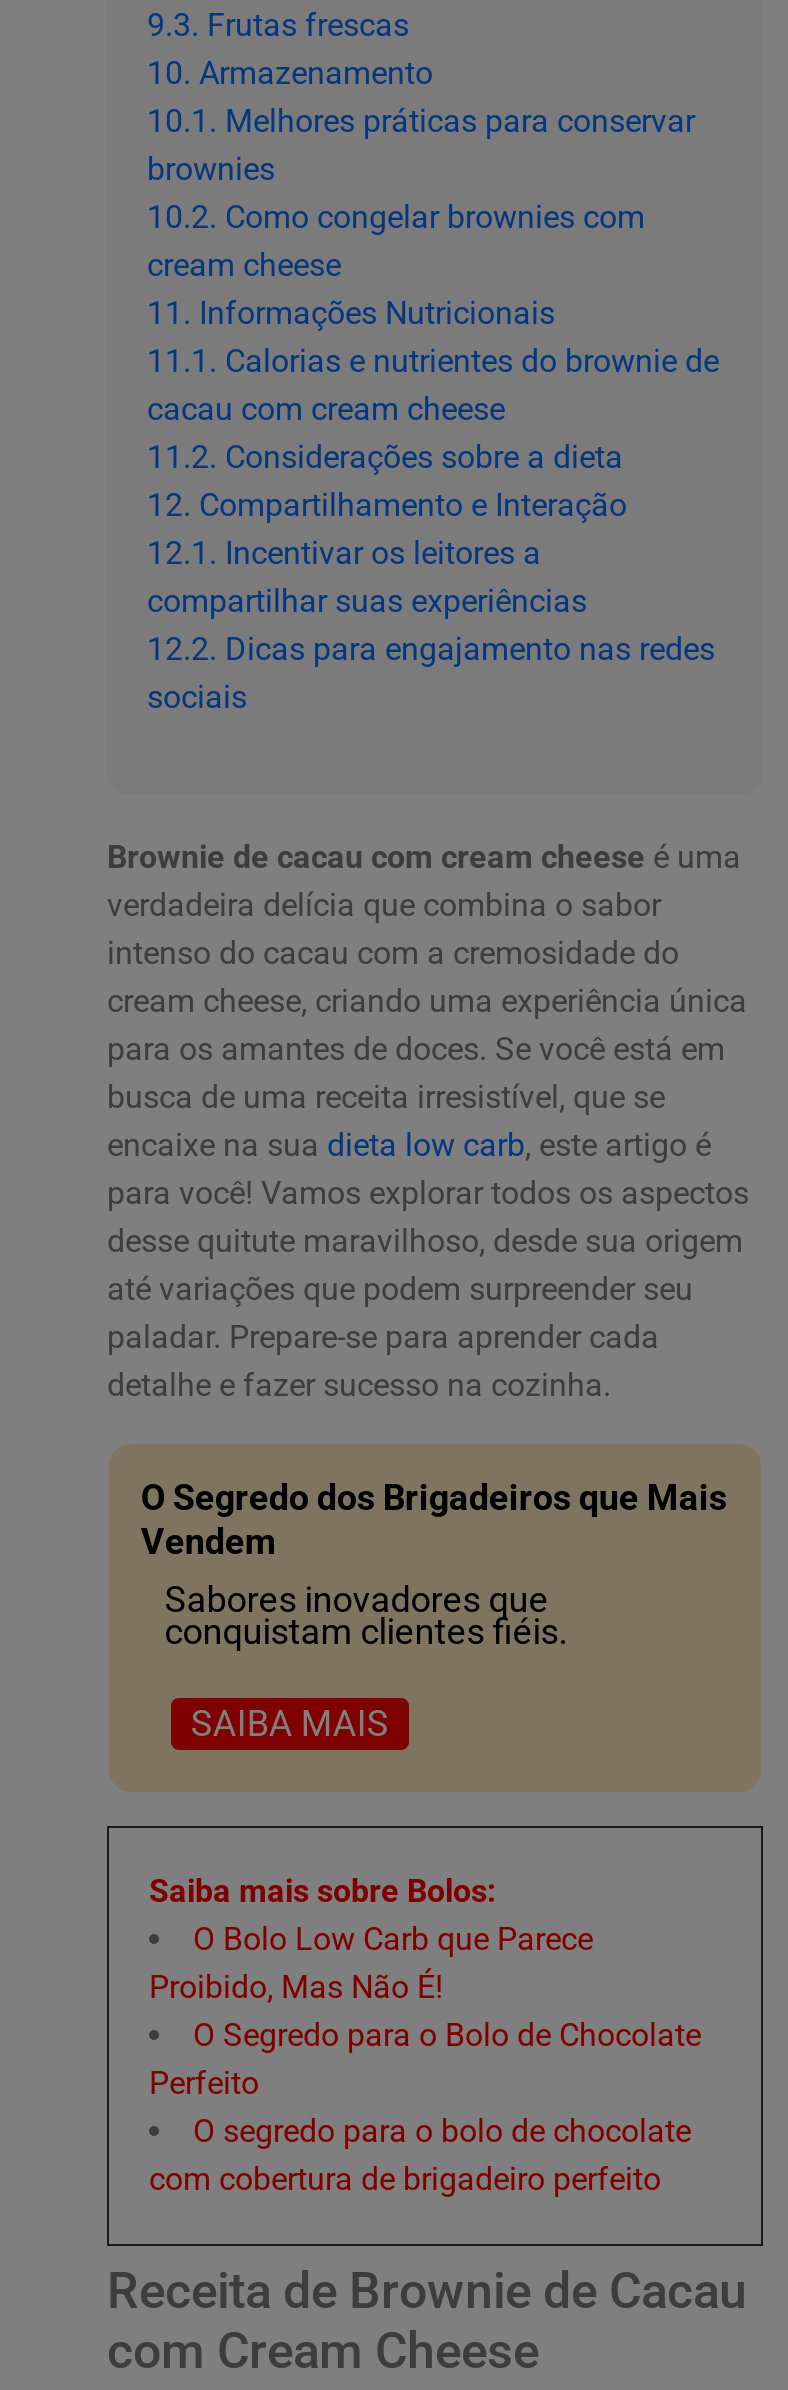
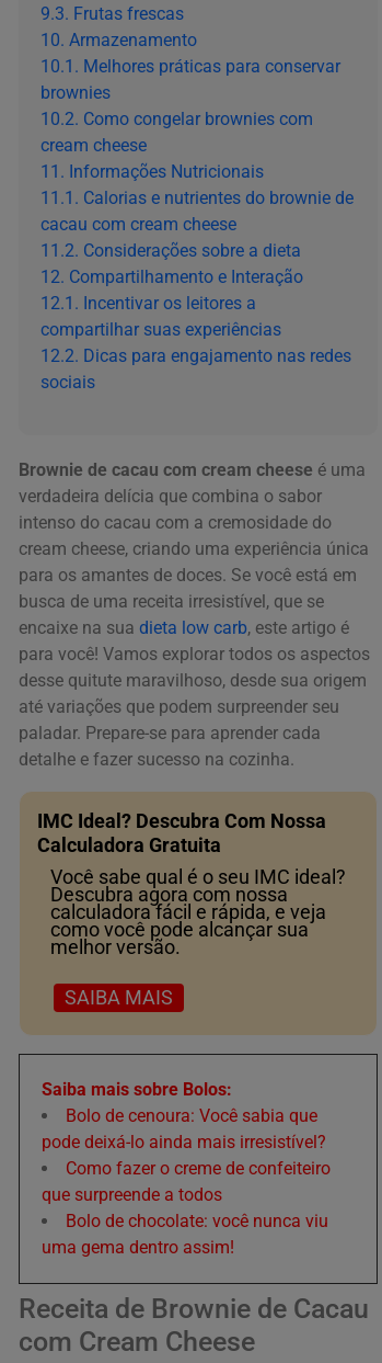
- O Segredo dos Brigadeiros que Mais
- Vendem
- Sabores inovadores que
- conquistam clientes fiéis.
+ IMC Ideal? Descubra Com Nossa
+ Calculadora Gratuita
+ Você sabe qual é o seu IMC ideal?
+ Descubra agora com nossa
+ calculadora fácil e rápida, e veja
+ como você pode alcançar sua
+ melhor versão.

- O Bolo Low Carb que Parece
- Proibido, Mas Não É!
- O Segredo para o Bolo de Chocolate
- Perfeito
- O segredo para o bolo de chocolate
- com cobertura de brigadeiro perfeito
+ Bolo de cenoura: Você sabia que
+ pode deixá-lo ainda mais irresistível?
+ Como fazer o creme de confeiteiro
+ que surpreende a todos
+ Bolo de chocolate: você nunca viu
+ uma gema dentro assim!
